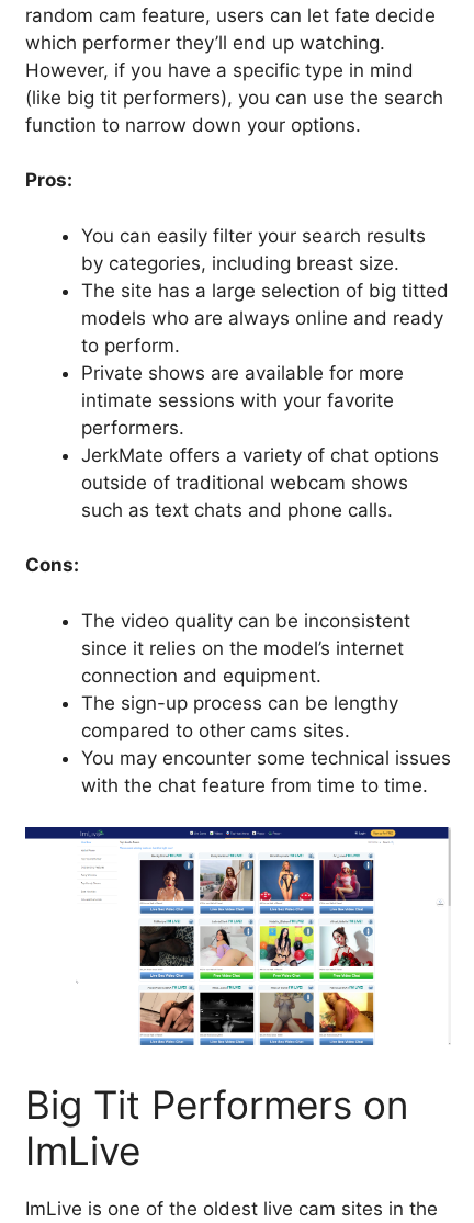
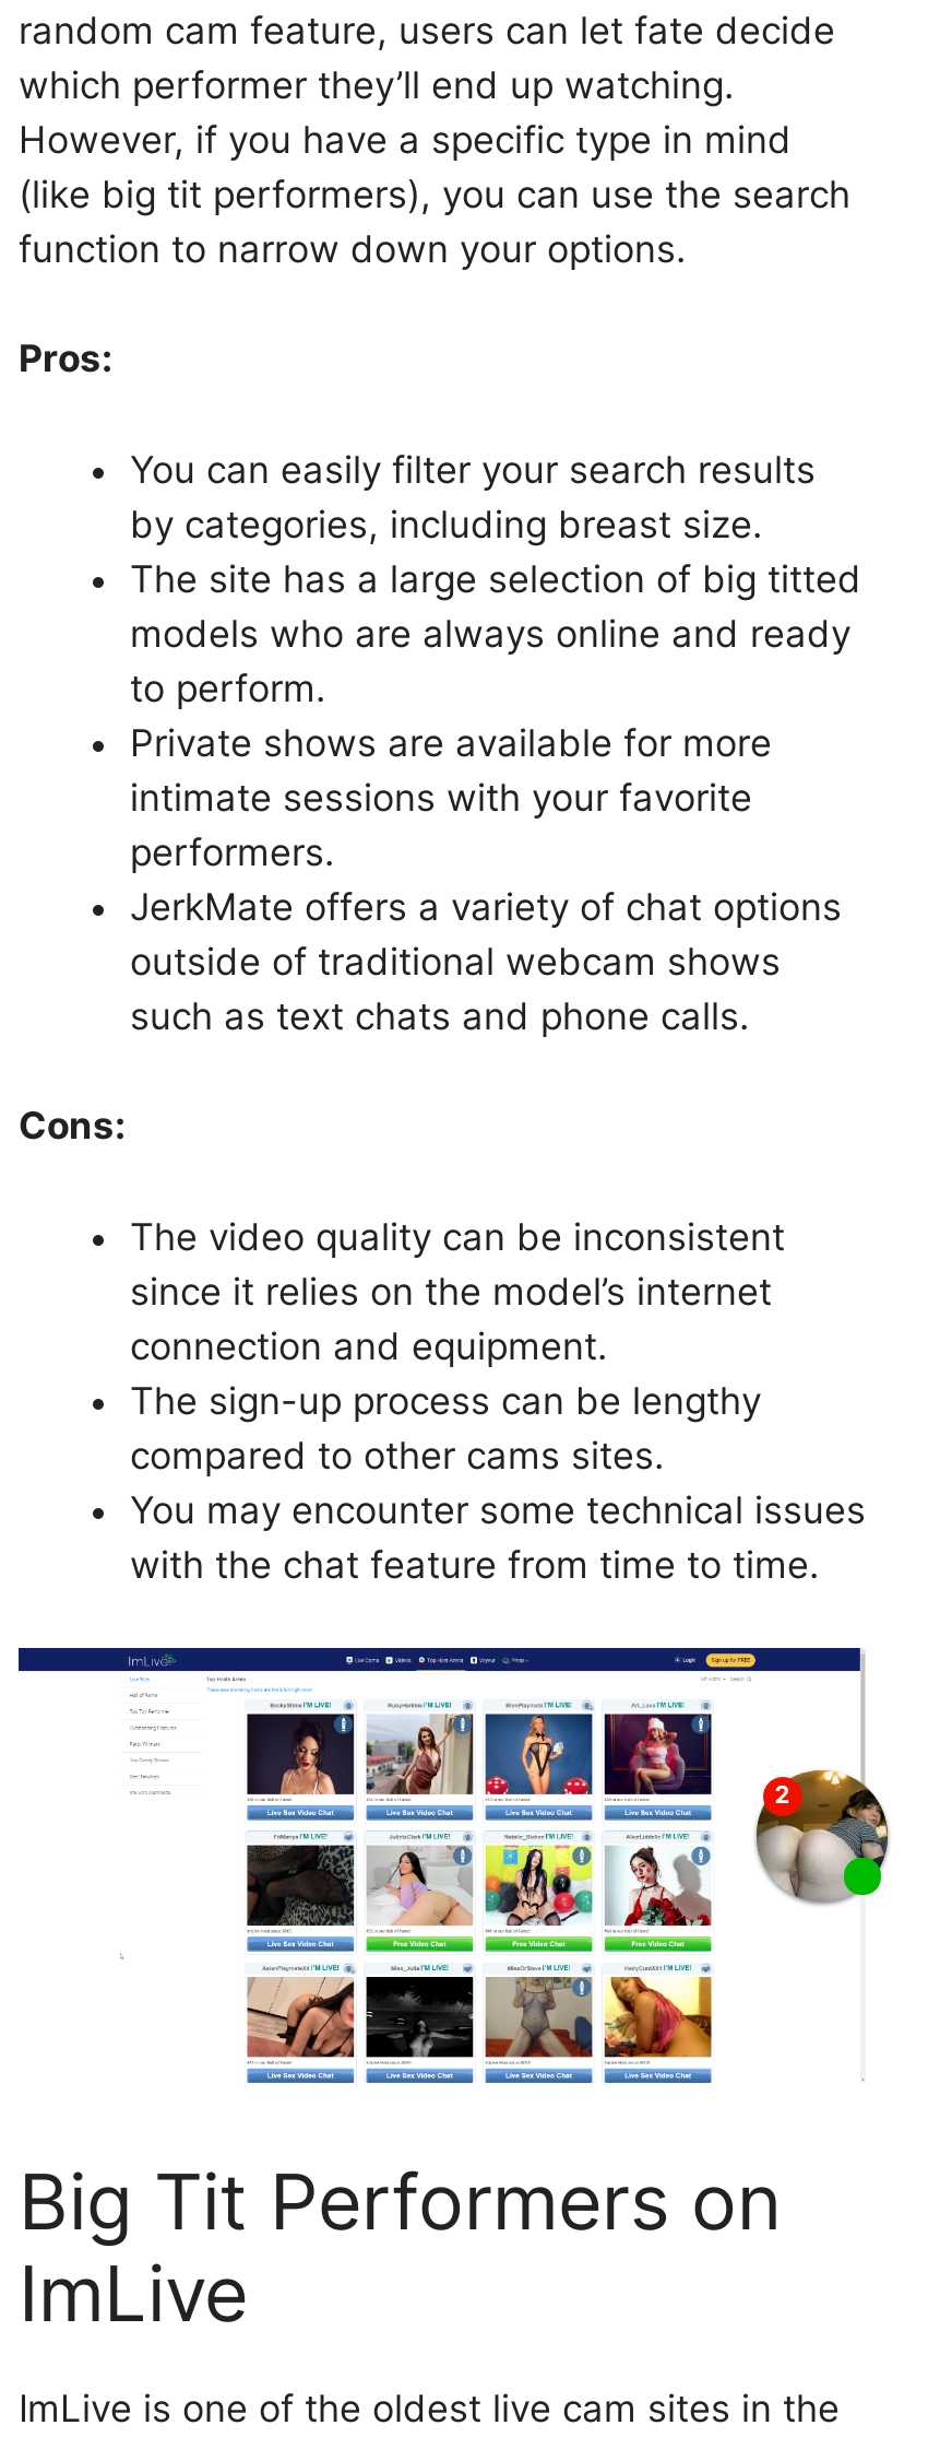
+ [image]
